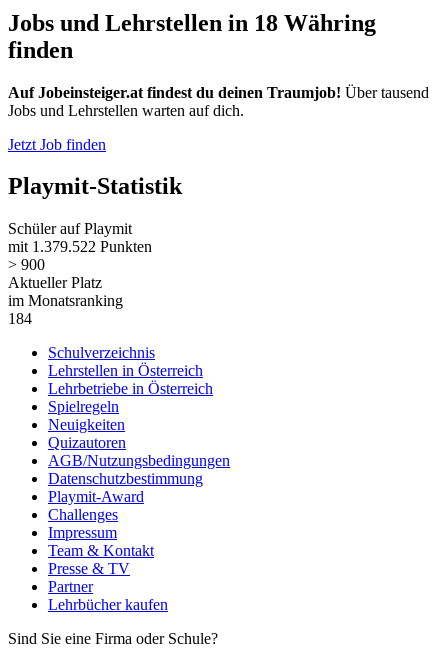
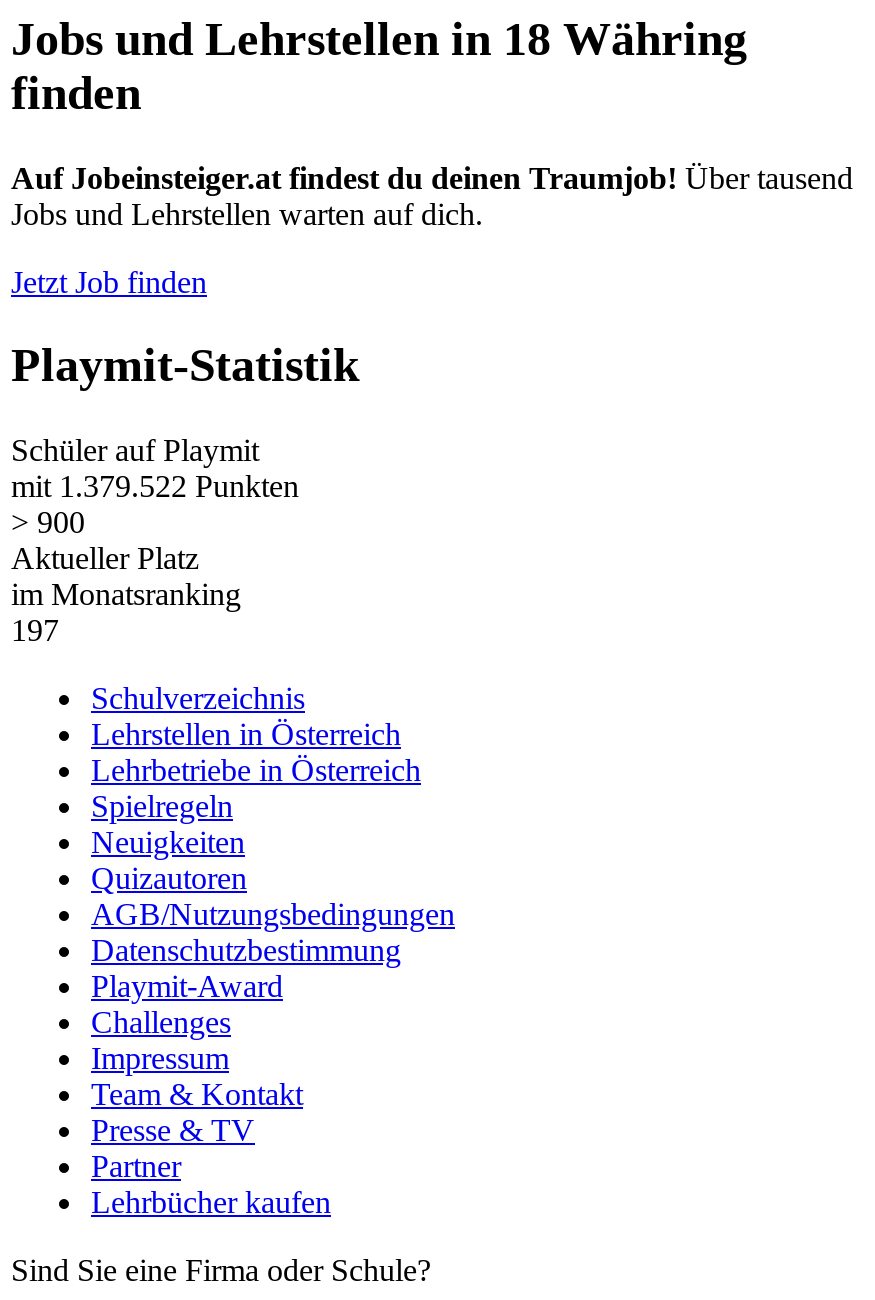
- 184
+ 197
